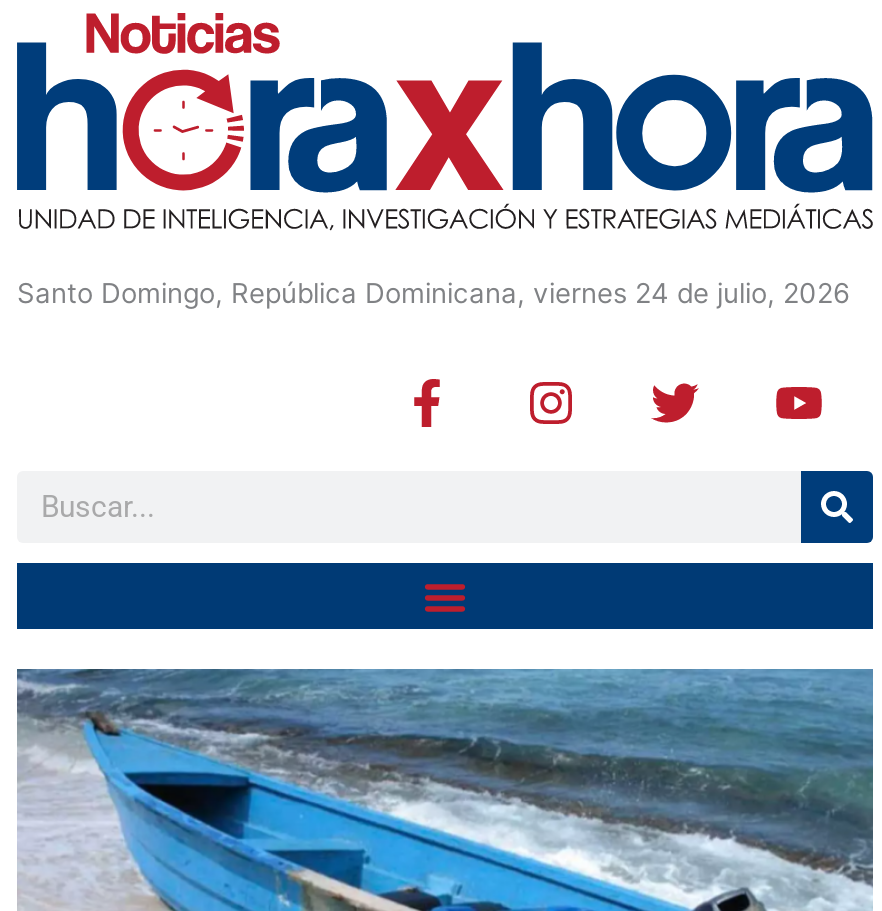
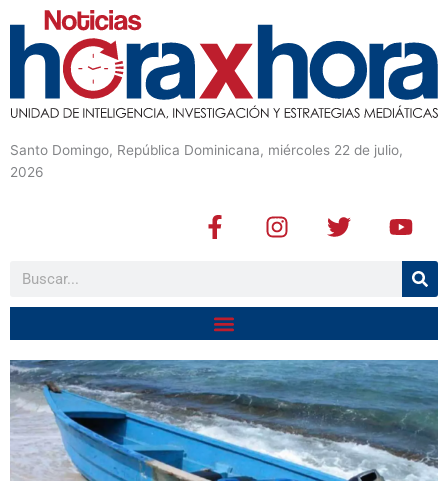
- Santo Domingo, República Dominicana, viernes 24 de julio, 2026
+ Santo Domingo, República Dominicana, miércoles 22 de julio,
+ 2026
